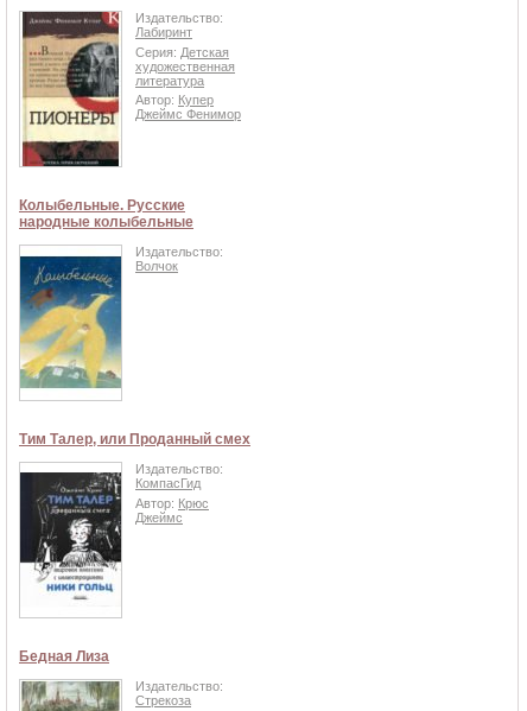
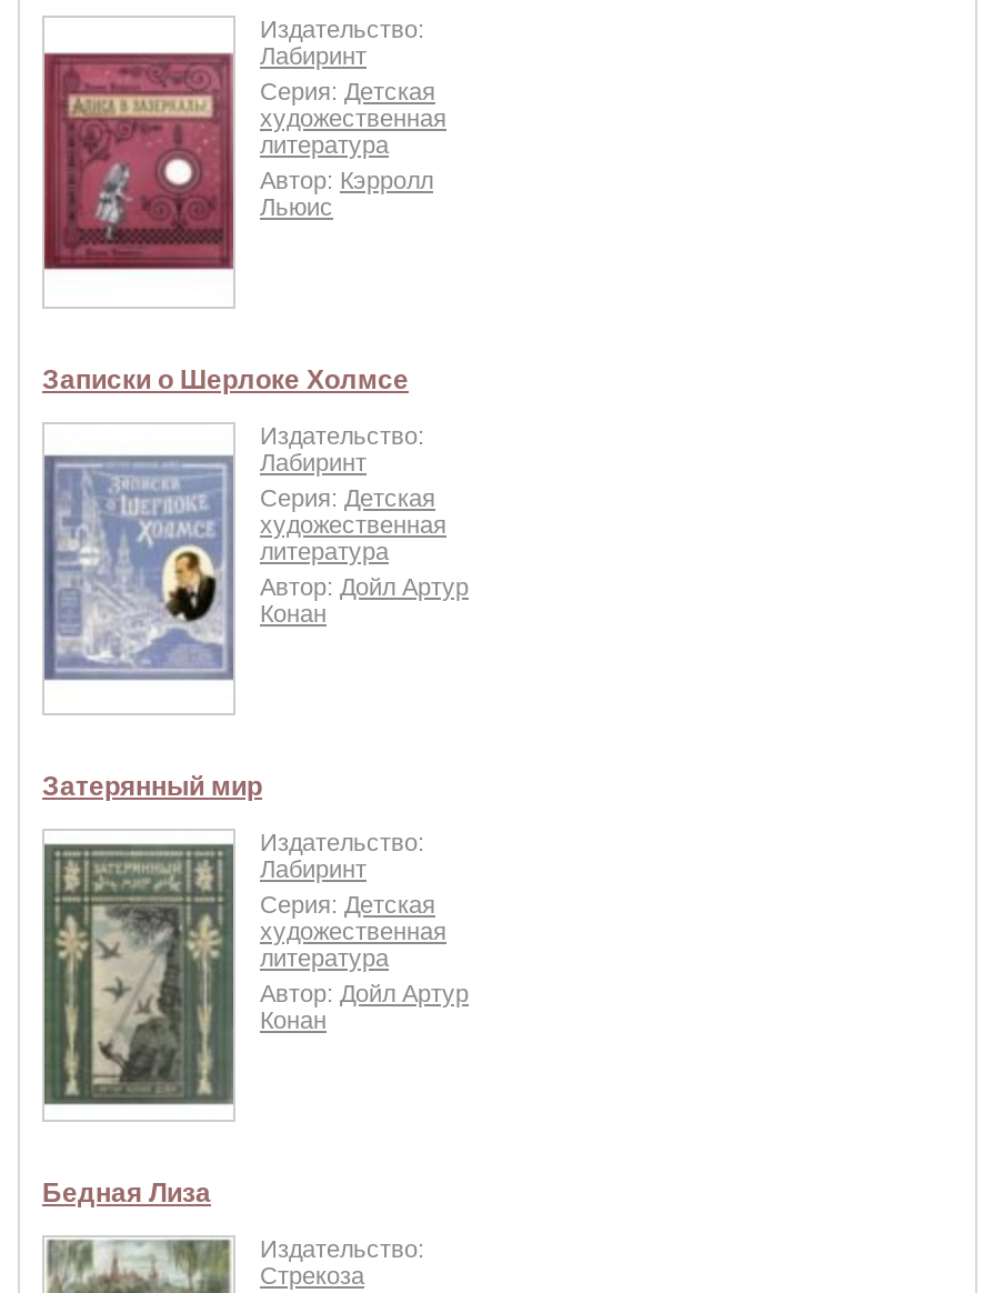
- [image]
- Автор: Купер
- Джеймс Фенимор
+ [image]
+ Автор: Кэрролл
+ Льюис

- Колыбельные. Русские
- народные колыбельные
+ Записки о Шерлоке Холмсе

- [image]
- Волчок
+ [image]
+ Лабиринт
+ Серия: Детская
+ художественная
+ литература
+ Автор: Дойл Артур
+ Конан

- Тим Талер, или Проданный смех
+ Затерянный мир

- [image]
- КомпасГид
- Автор: Крюс
- Джеймс
+ [image]
+ Лабиринт
+ Серия: Детская
+ художественная
+ литература
+ Автор: Дойл Артур
+ Конан
